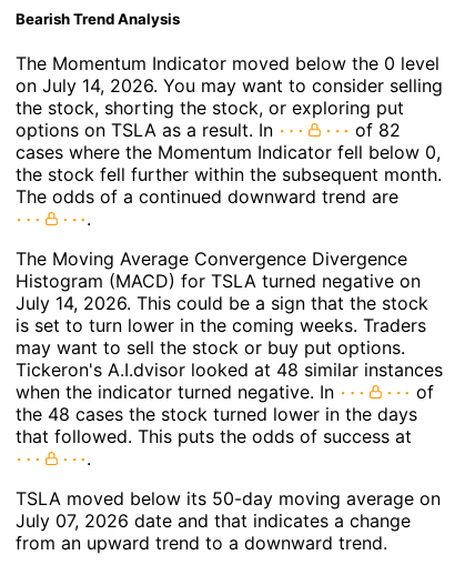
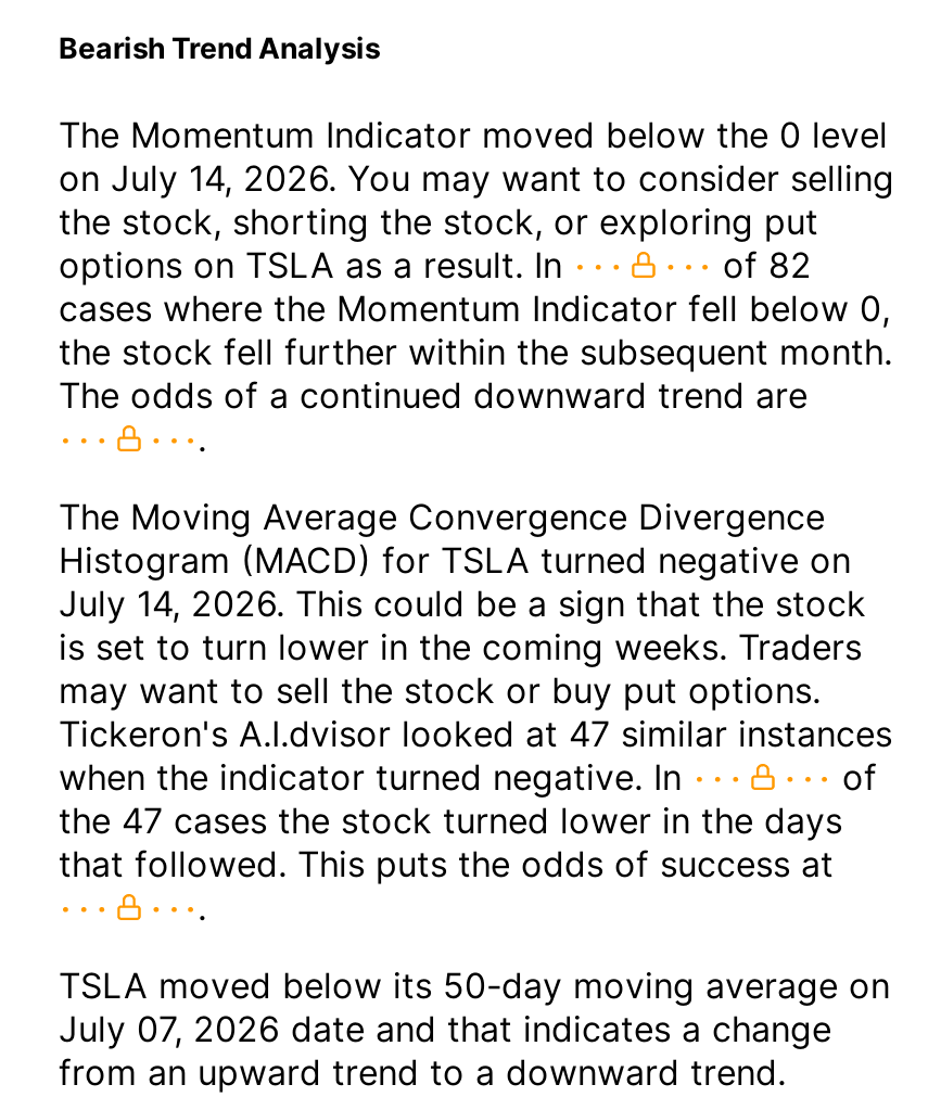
- Tickeron's A.I.dvisor looked at 48 similar instances
+ Tickeron's A.I.dvisor looked at 47 similar instances

- the 48 cases the stock turned lower in the days
+ the 47 cases the stock turned lower in the days
